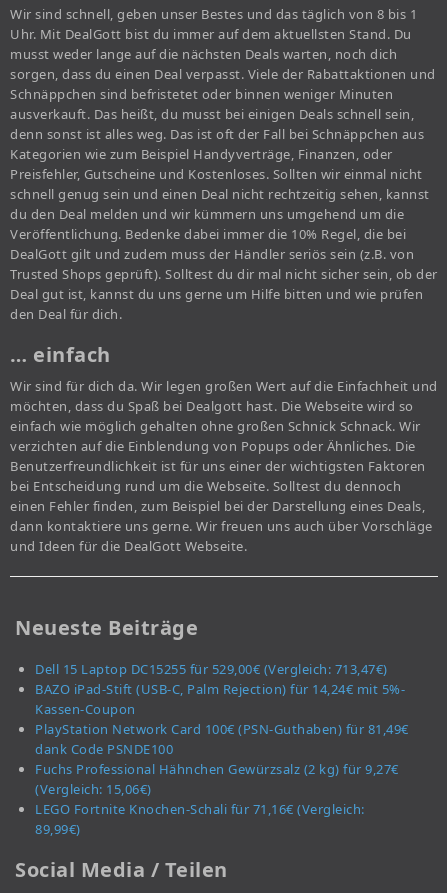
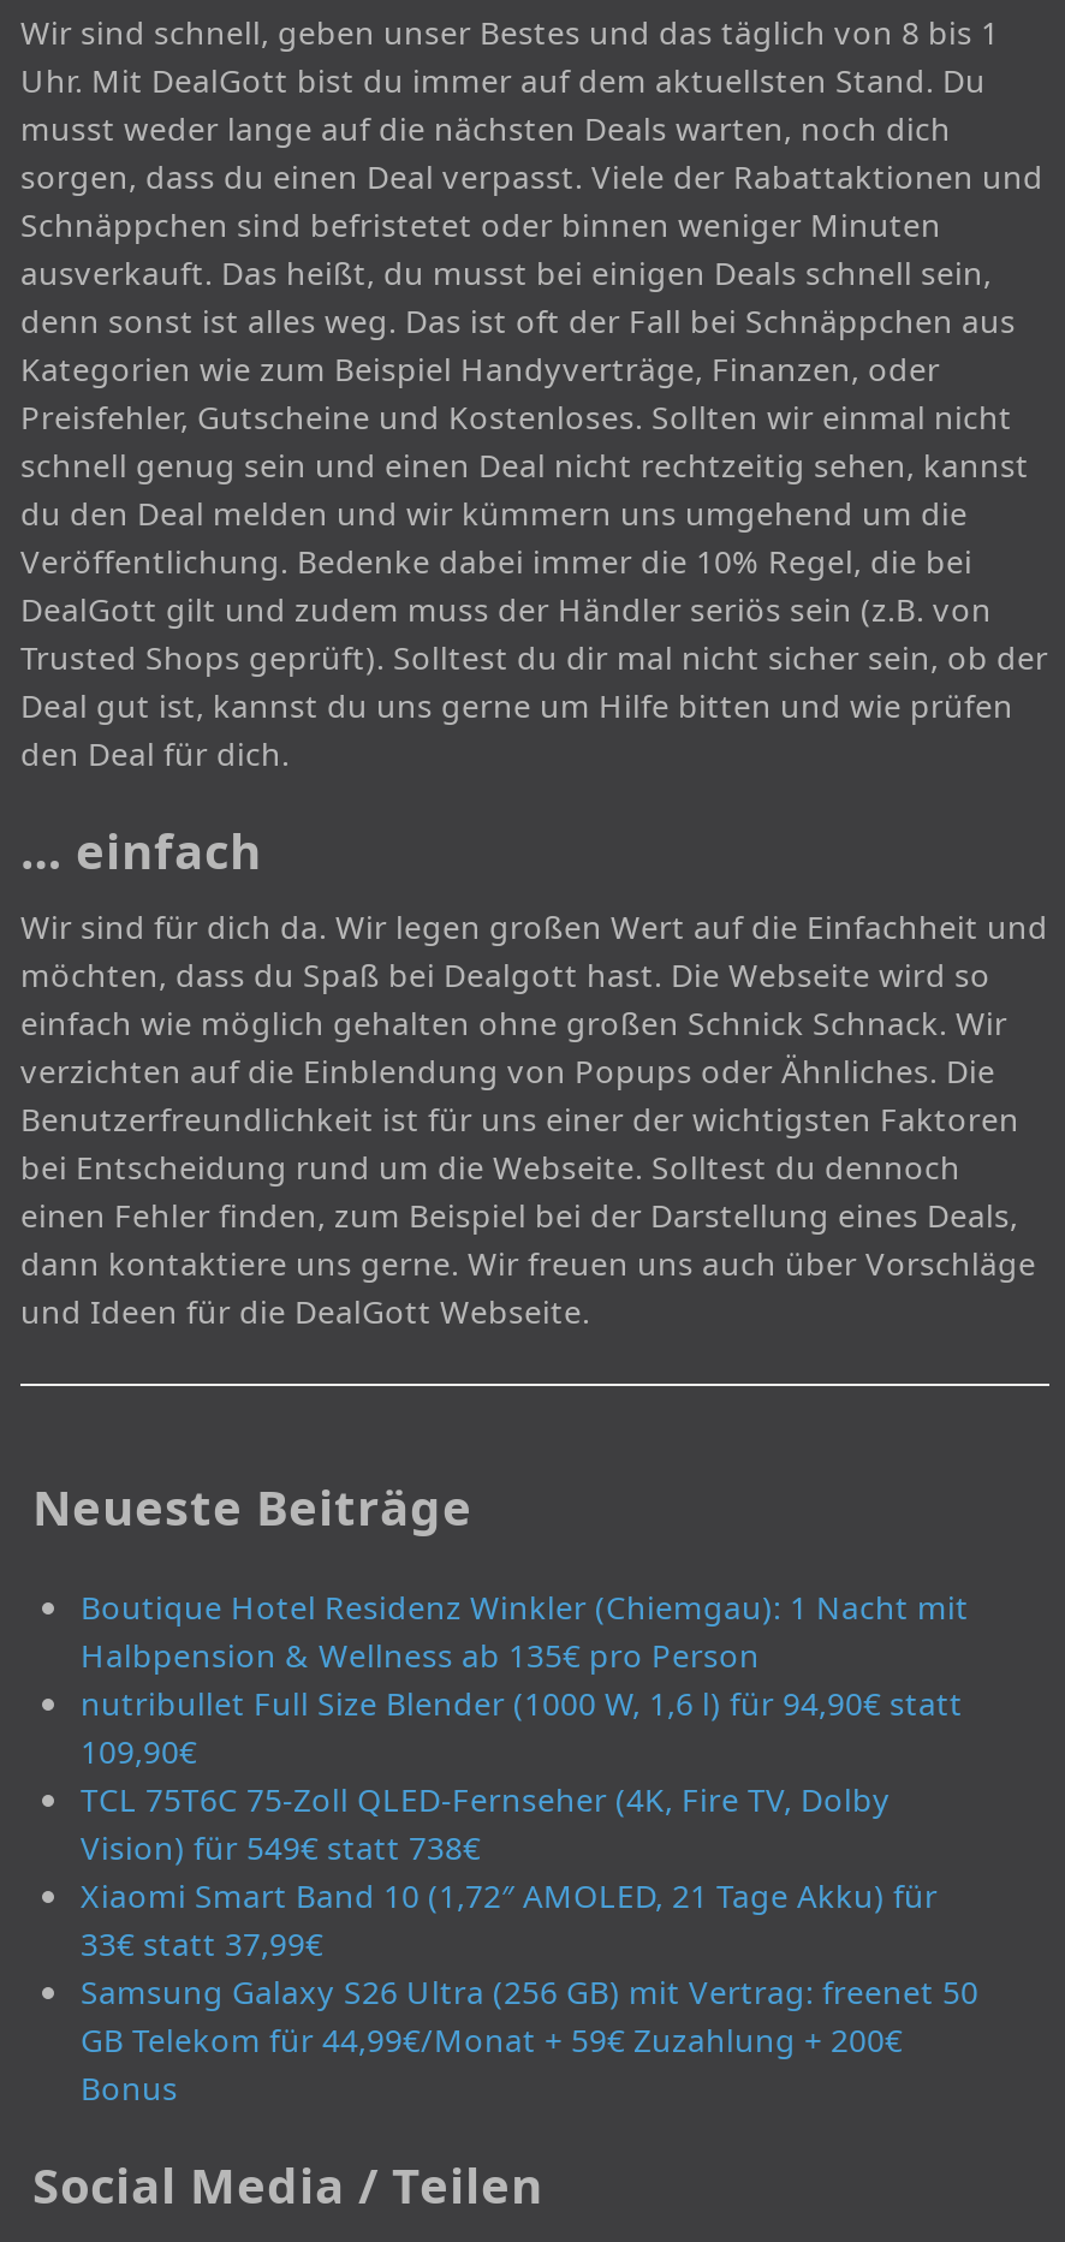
- Dell 15 Laptop DC15255 für 529,00€ (Vergleich: 713,47€)
- BAZO iPad-Stift (USB-C, Palm Rejection) für 14,24€ mit 5%-
- Kassen-Coupon
- PlayStation Network Card 100€ (PSN-Guthaben) für 81,49€
- dank Code PSNDE100
- Fuchs Professional Hähnchen Gewürzsalz (2 kg) für 9,27€
- (Vergleich: 15,06€)
- LEGO Fortnite Knochen-Schali für 71,16€ (Vergleich:
- 89,99€)
+ Boutique Hotel Residenz Winkler (Chiemgau): 1 Nacht mit
+ Halbpension & Wellness ab 135€ pro Person
+ nutribullet Full Size Blender (1000 W, 1,6 l) für 94,90€ statt
+ 109,90€
+ TCL 75T6C 75-Zoll QLED-Fernseher (4K, Fire TV, Dolby
+ Vision) für 549€ statt 738€
+ Xiaomi Smart Band 10 (1,72″ AMOLED, 21 Tage Akku) für
+ 33€ statt 37,99€
+ Samsung Galaxy S26 Ultra (256 GB) mit Vertrag: freenet 50
+ GB Telekom für 44,99€/Monat + 59€ Zuzahlung + 200€
+ Bonus
